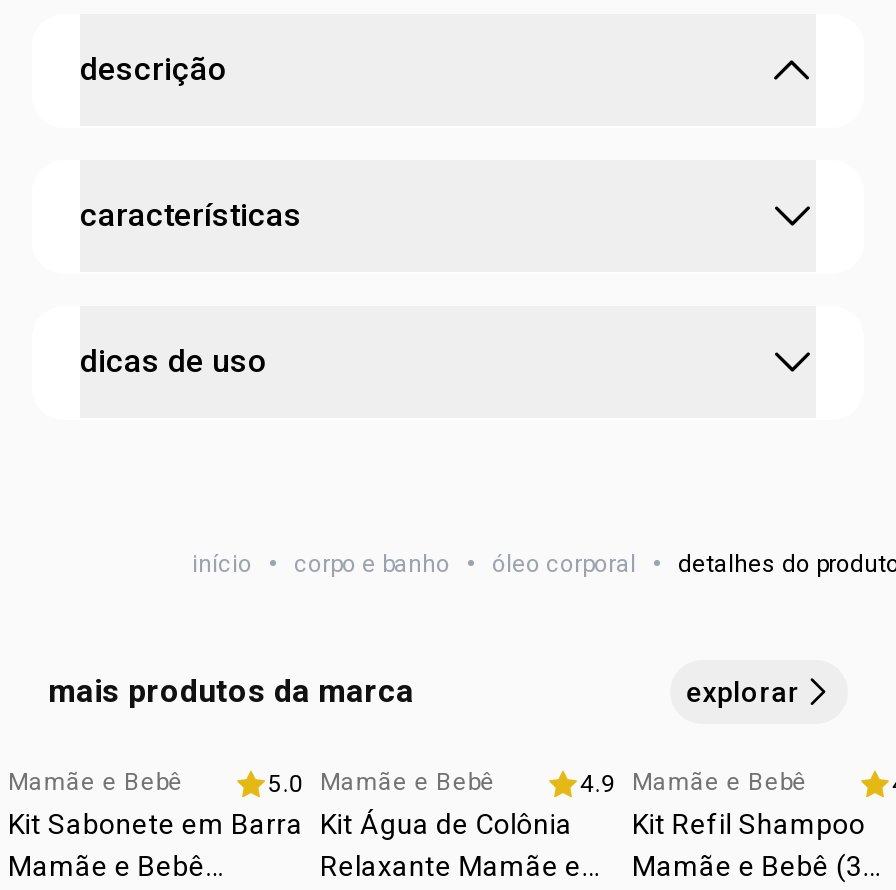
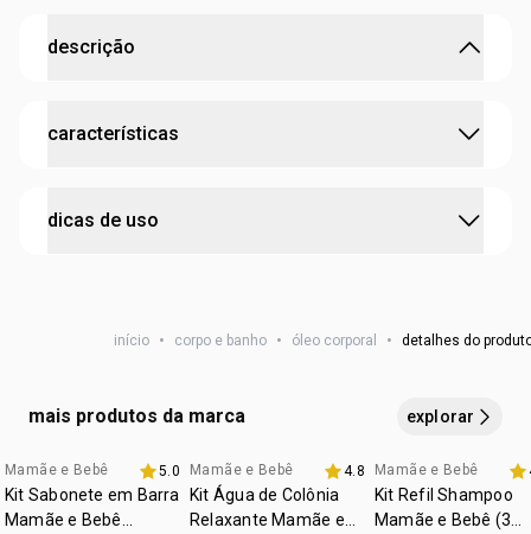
- 4.9
+ 4.8
